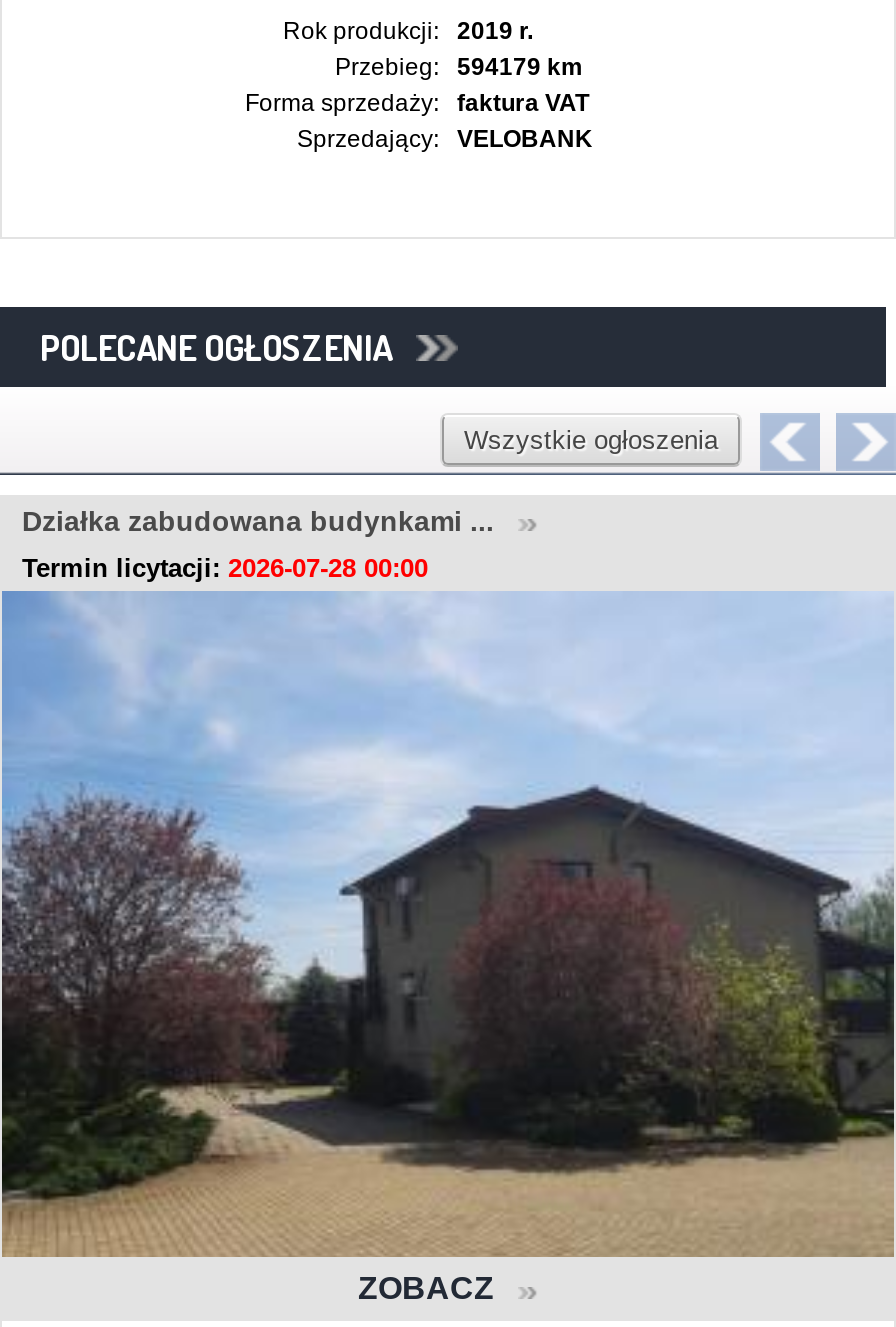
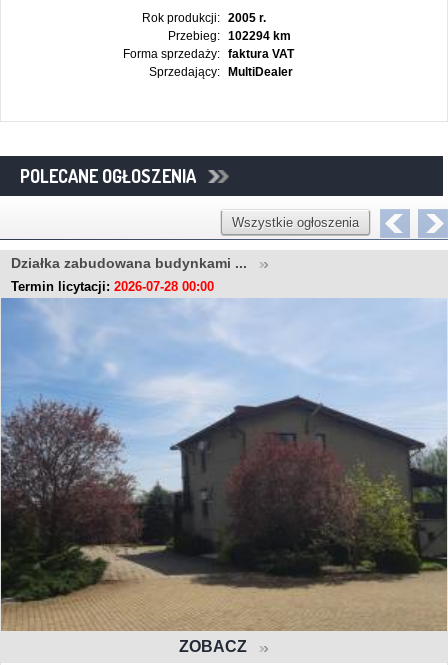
- Rok produkcji: 2019 r.
+ Rok produkcji: 2005 r.

- Przebieg: 594179 km
+ Przebieg: 102294 km

- VELOBANK
+ MultiDealer
